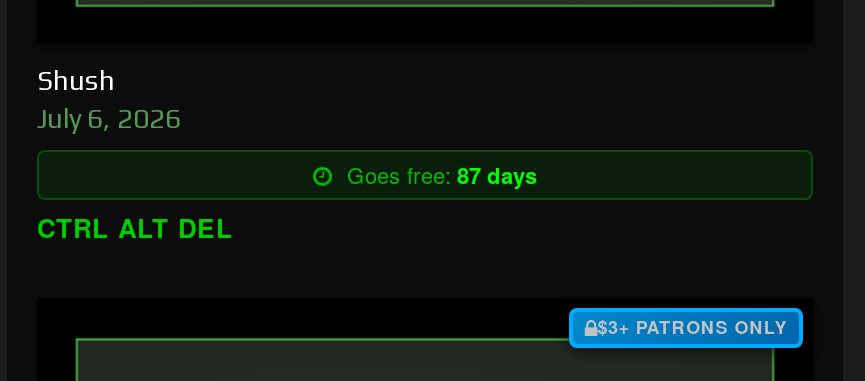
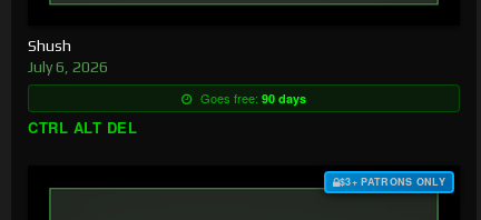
- Goes free: 87 days
+ Goes free: 90 days
